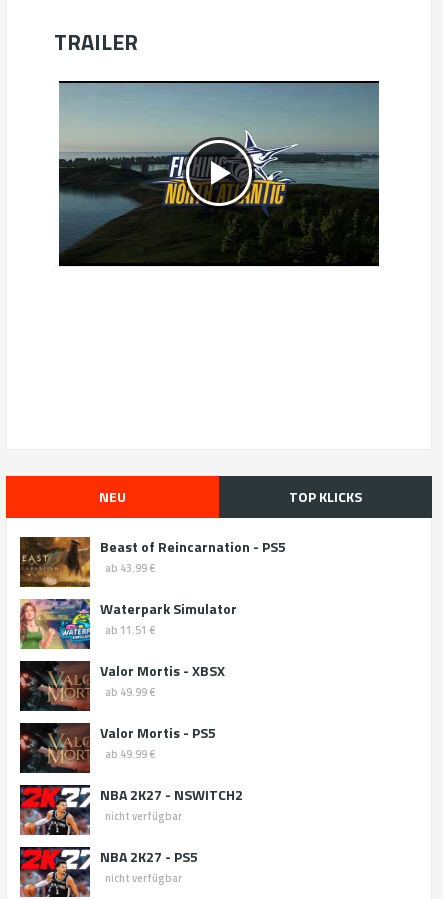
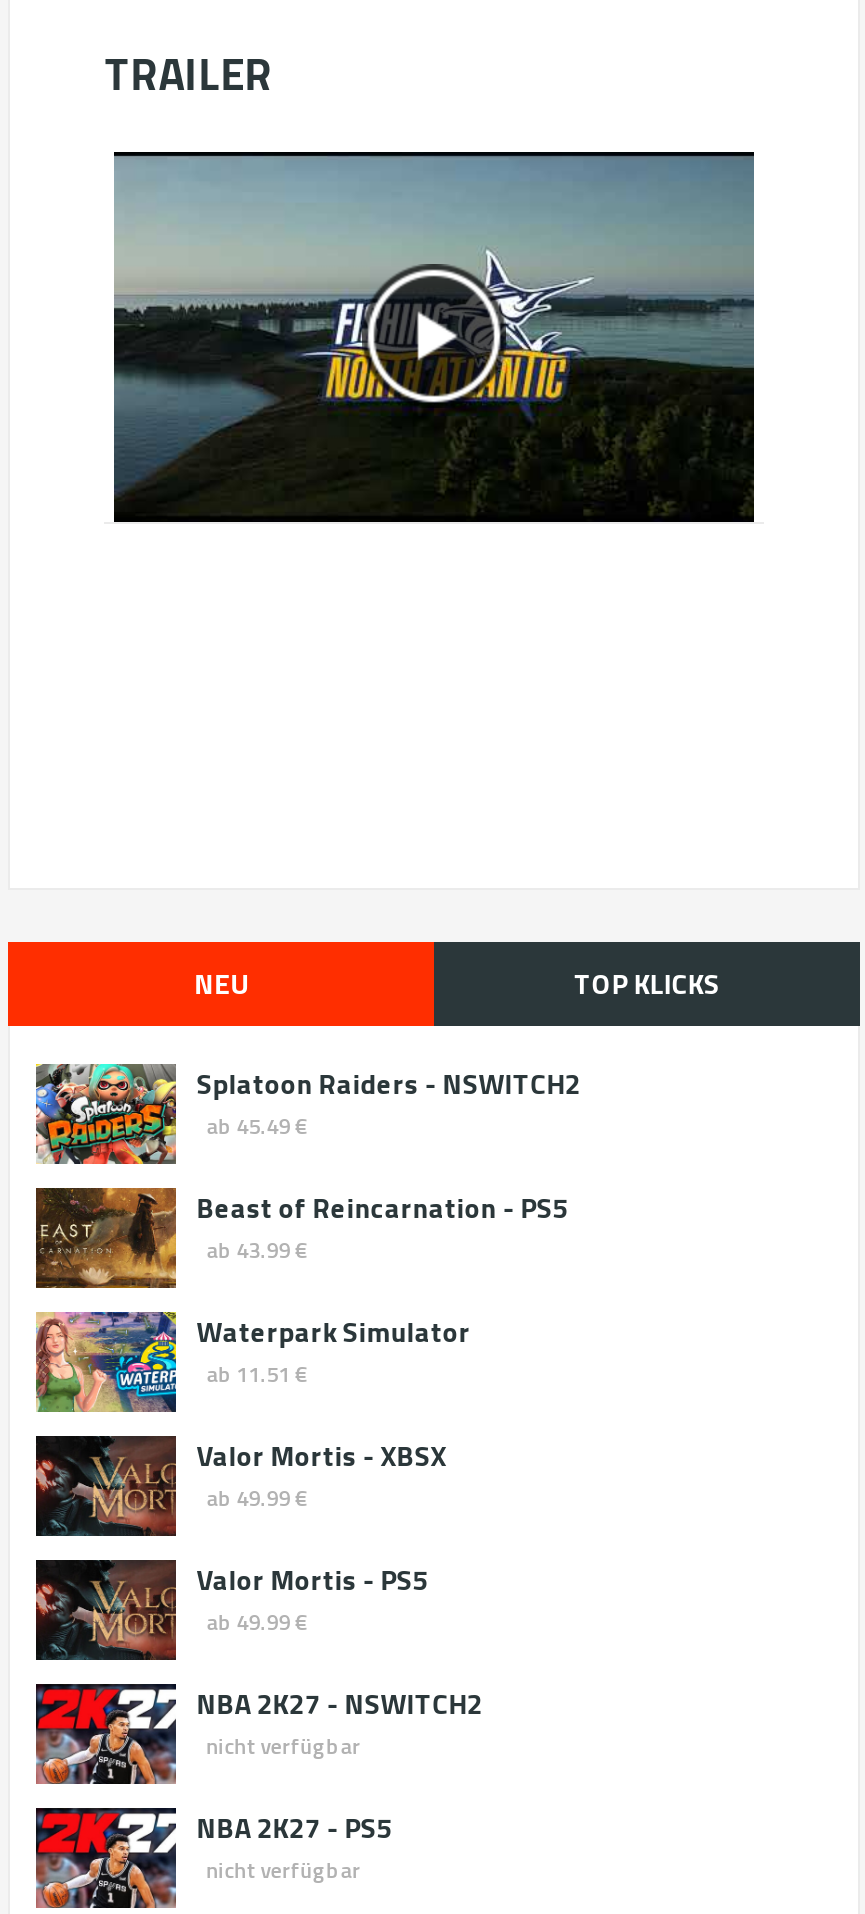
+ [image]
+ Splatoon Raiders - NSWITCH2
+ ab 45.49 €
